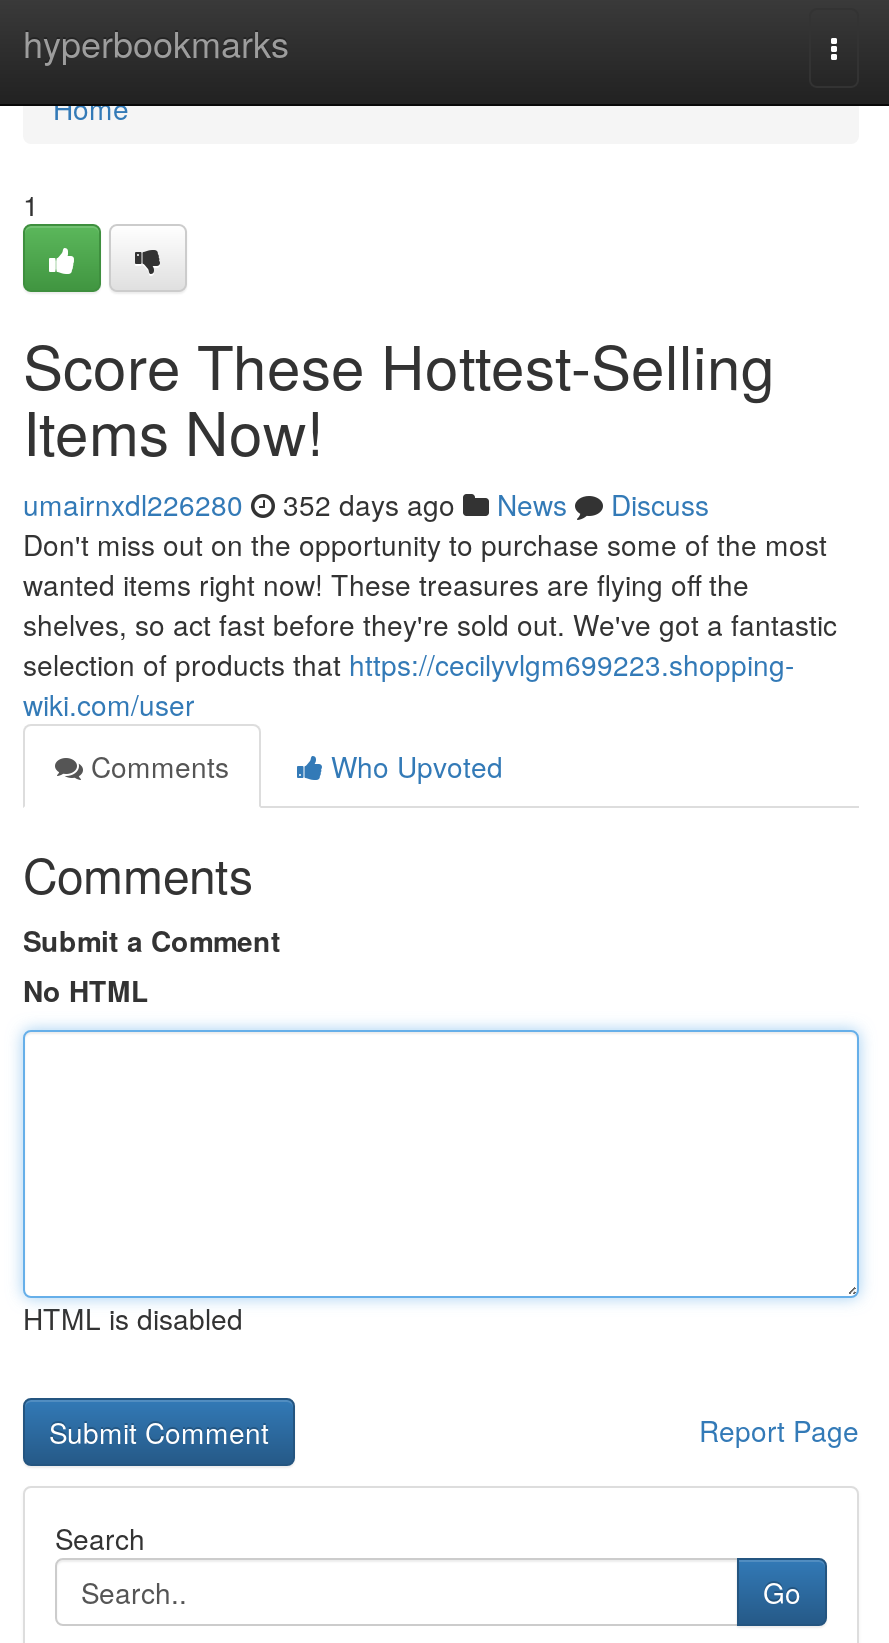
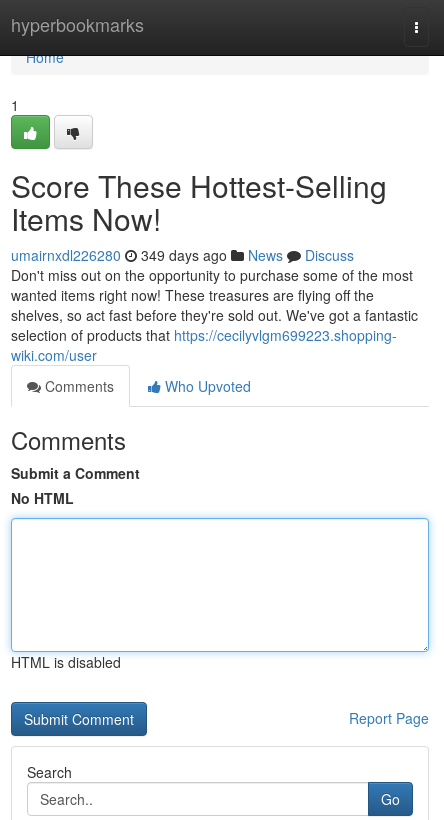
- umairnxdl226280 352 days ago News Discuss
+ umairnxdl226280 349 days ago News Discuss
